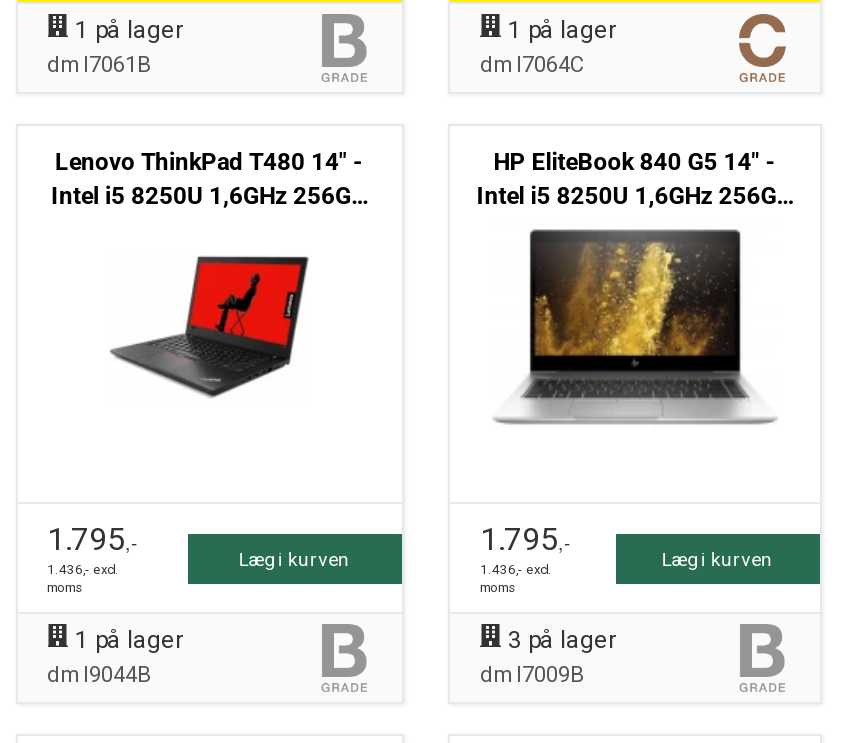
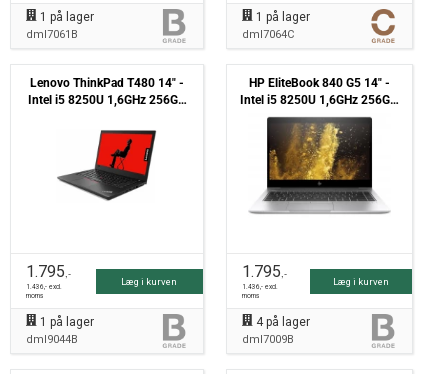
- 3 på lager
+ 4 på lager
